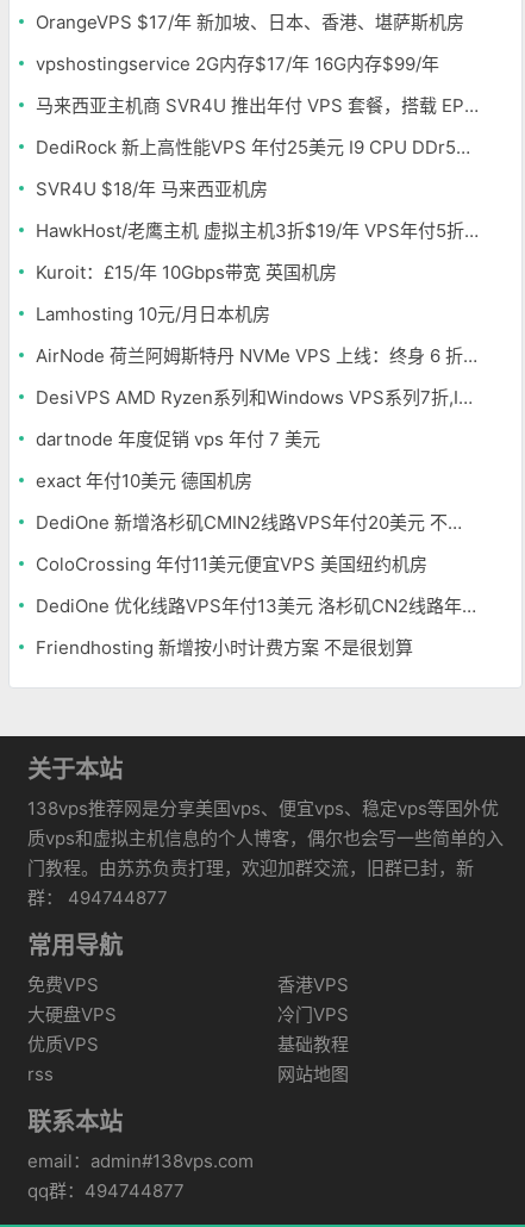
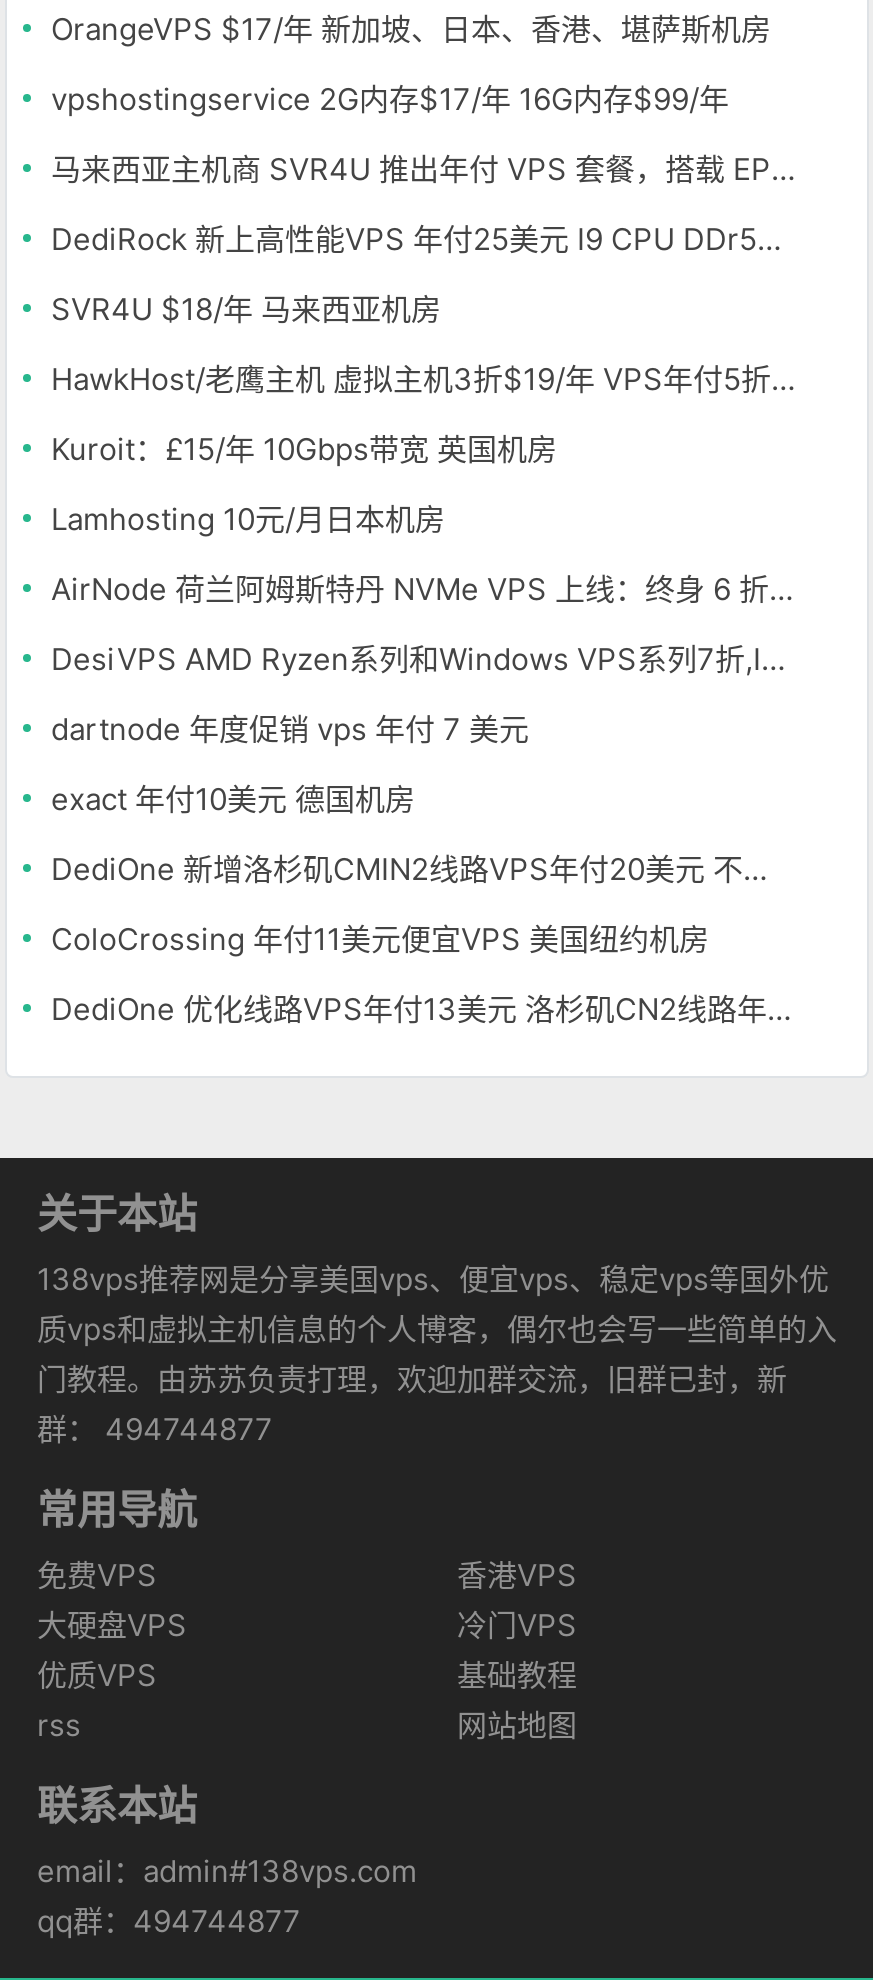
- Friendhosting 新增按小时计费方案 不是很划算
